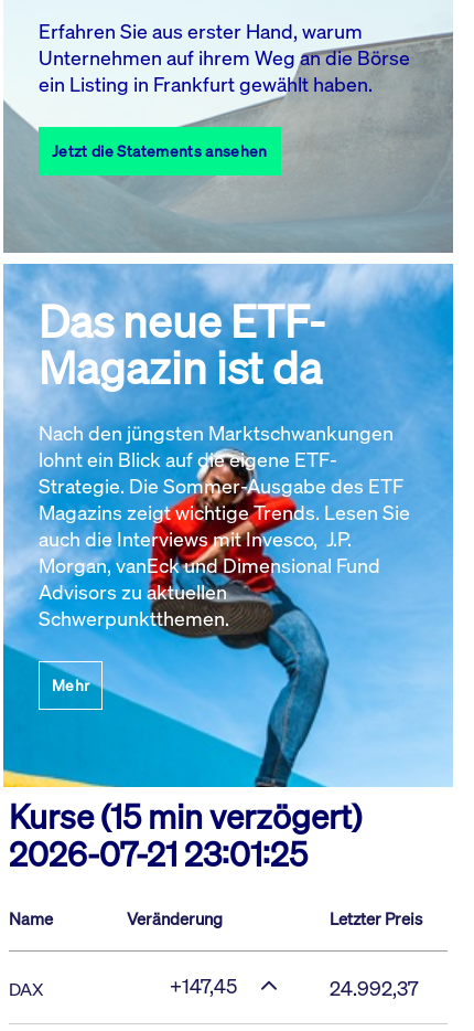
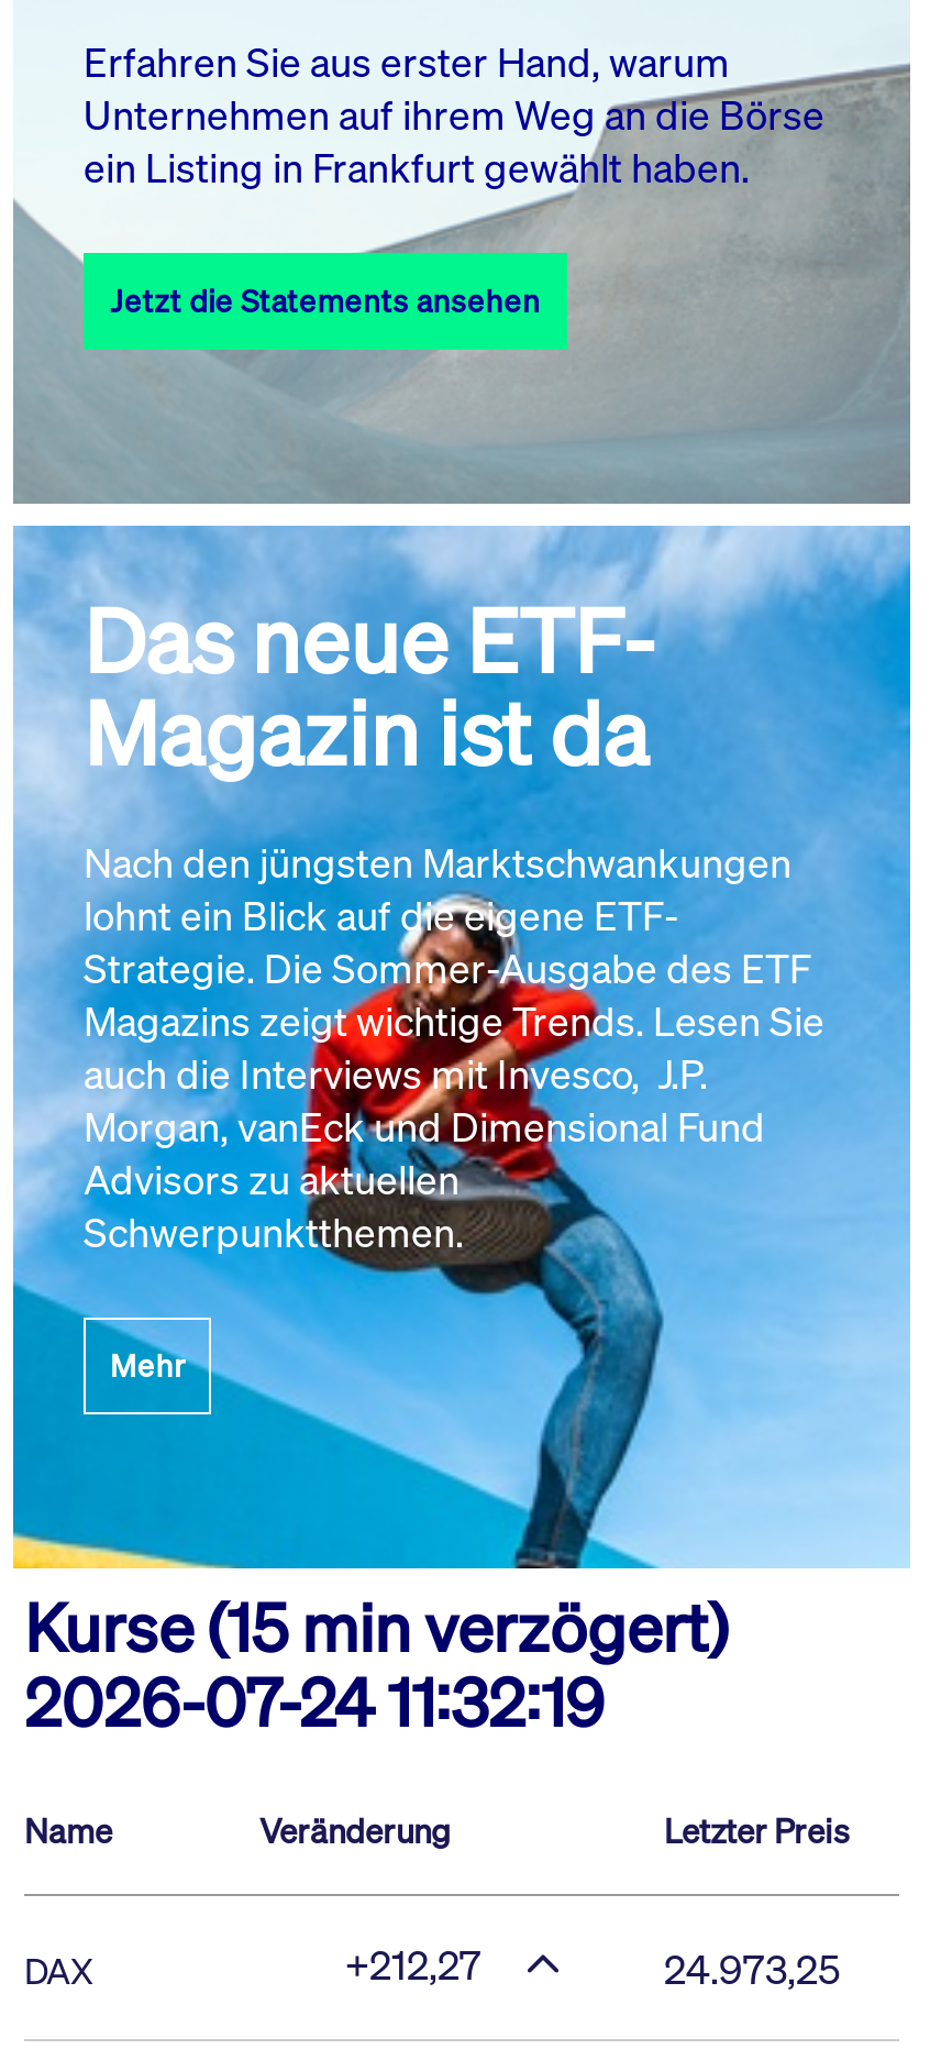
- 2026-07-21 23:01:25
+ 2026-07-24 11:32:19

- +147,45
+ +212,27

- 24.992,37
+ 24.973,25
